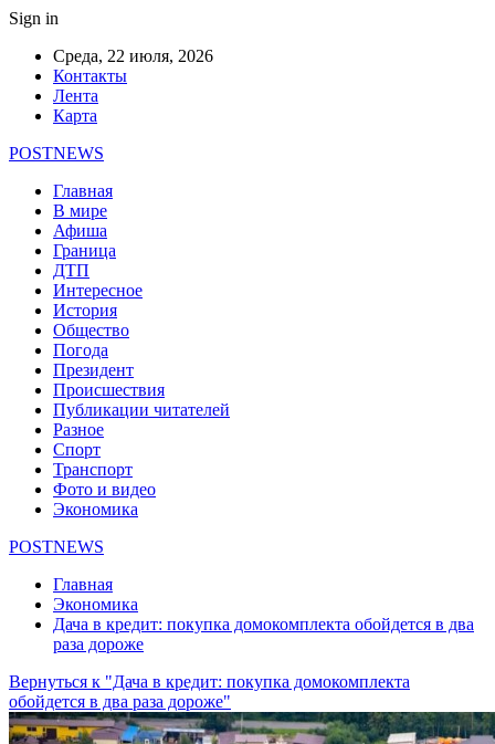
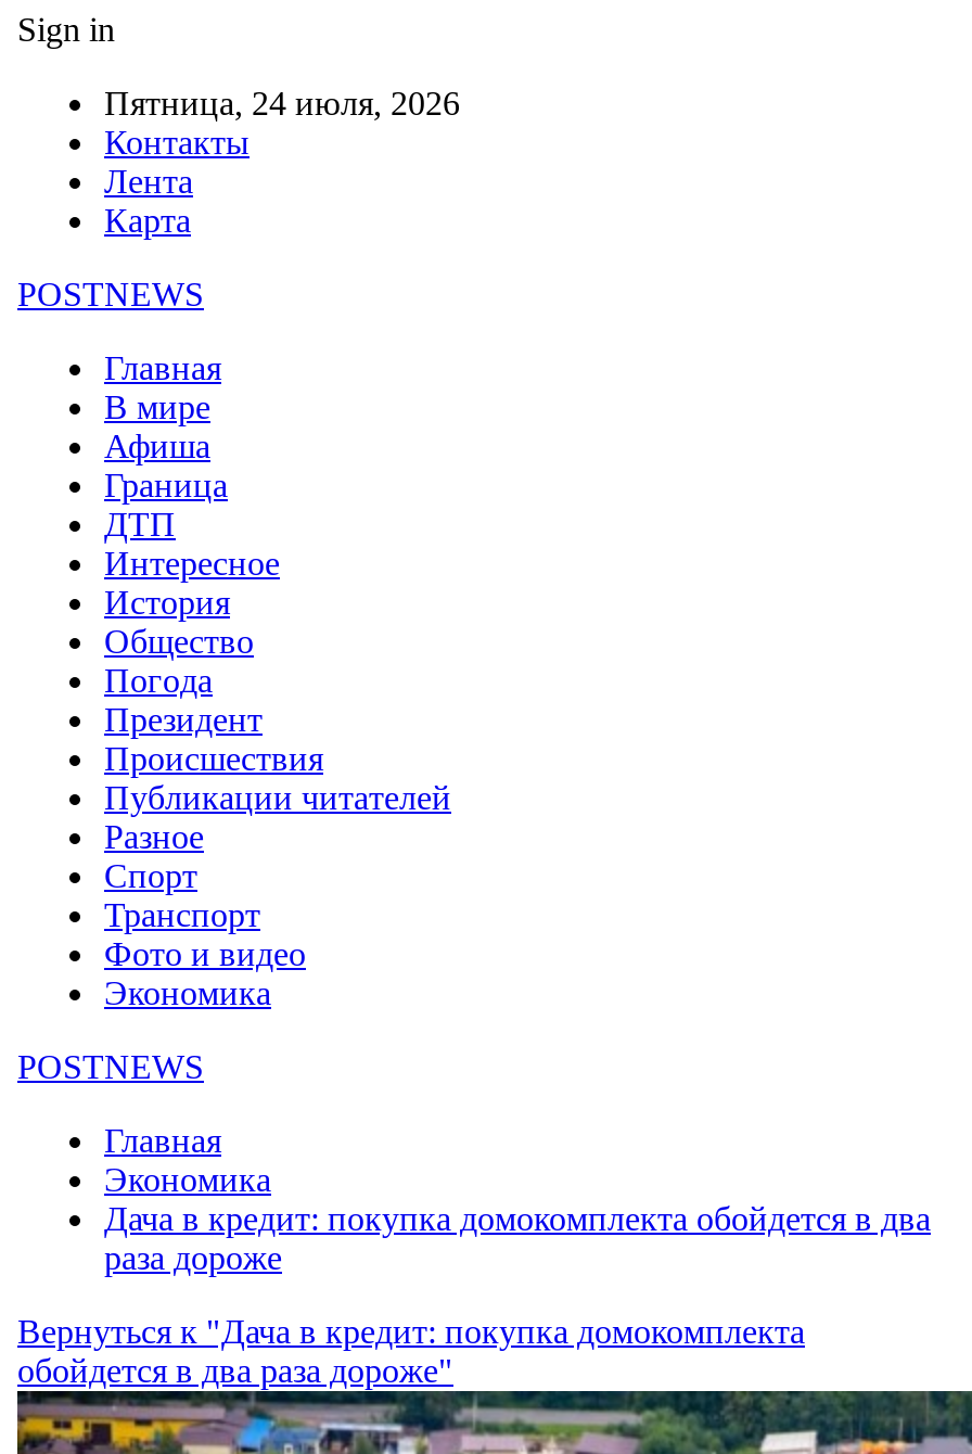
- Среда, 22 июля, 2026
+ Пятница, 24 июля, 2026
